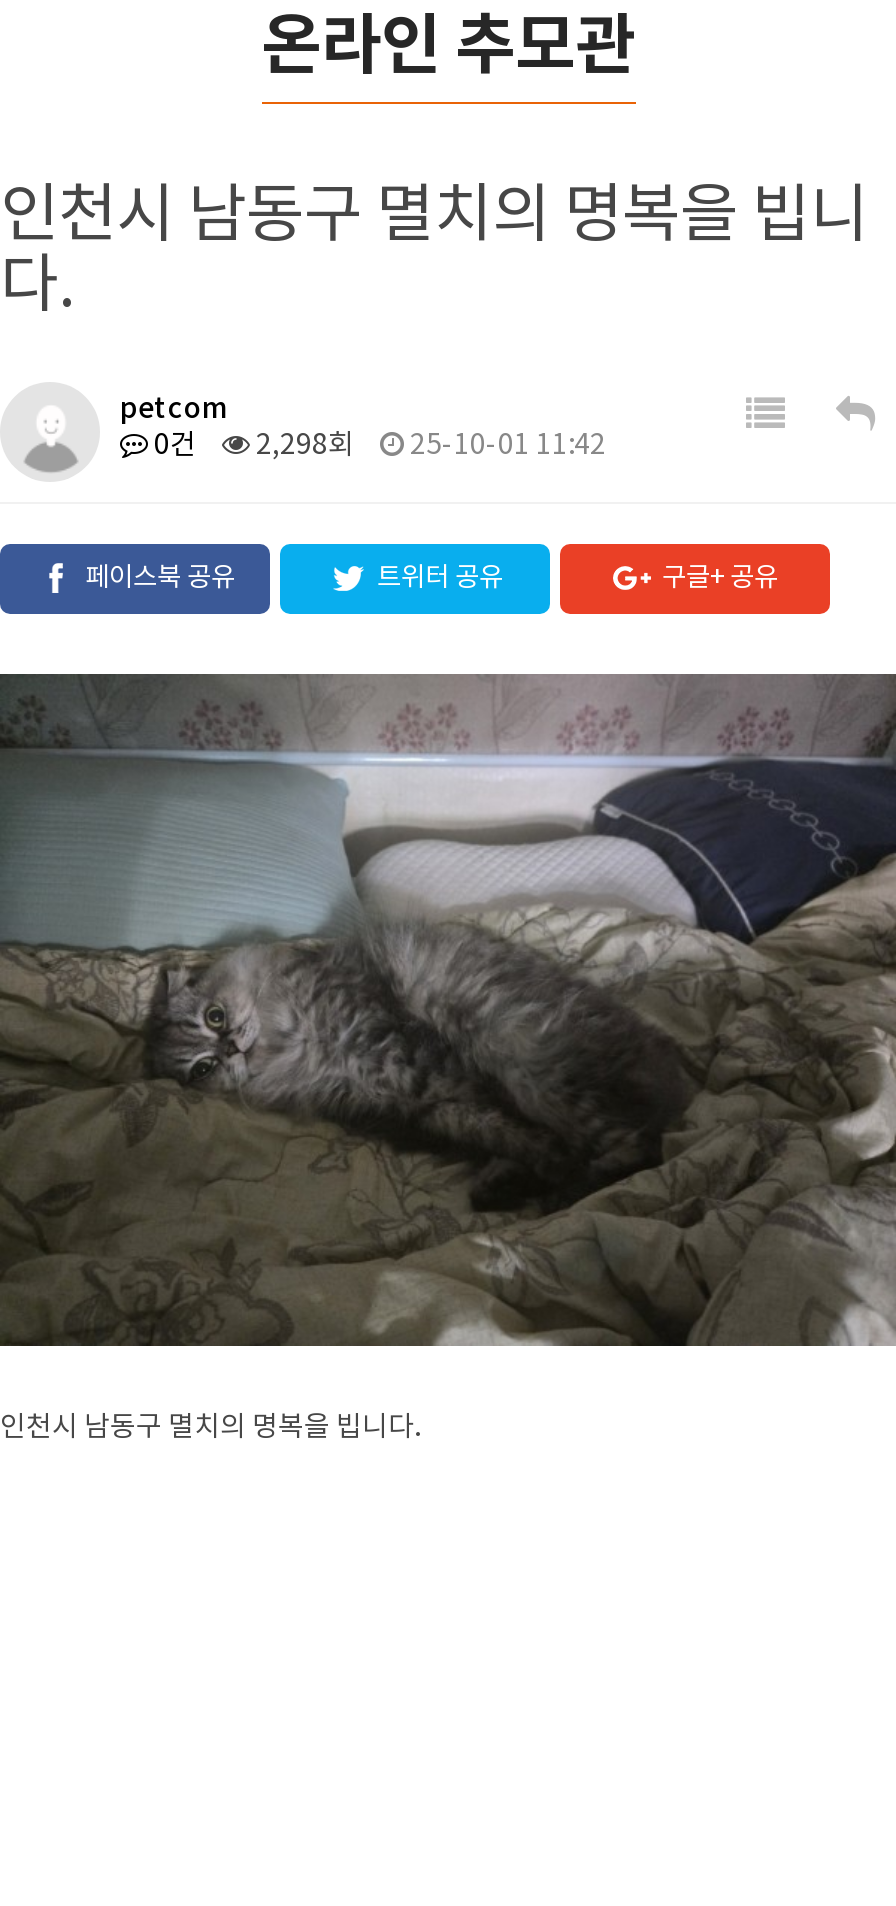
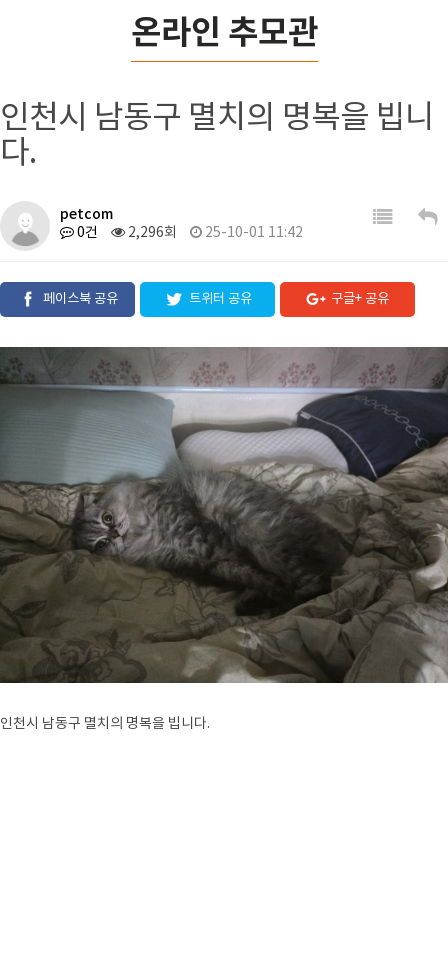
- 0건 2,298회 25-10-01 11:42
+ 0건 2,296회 25-10-01 11:42
